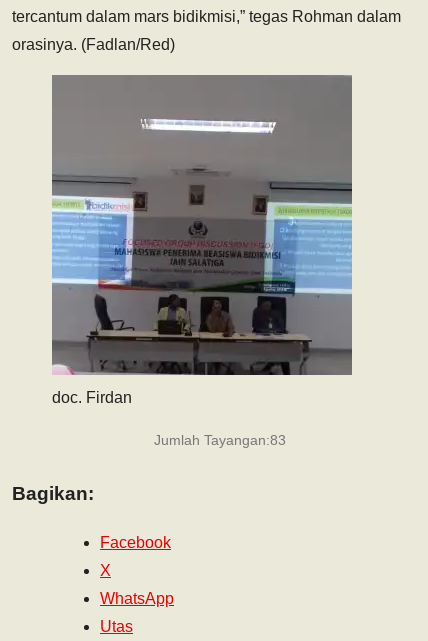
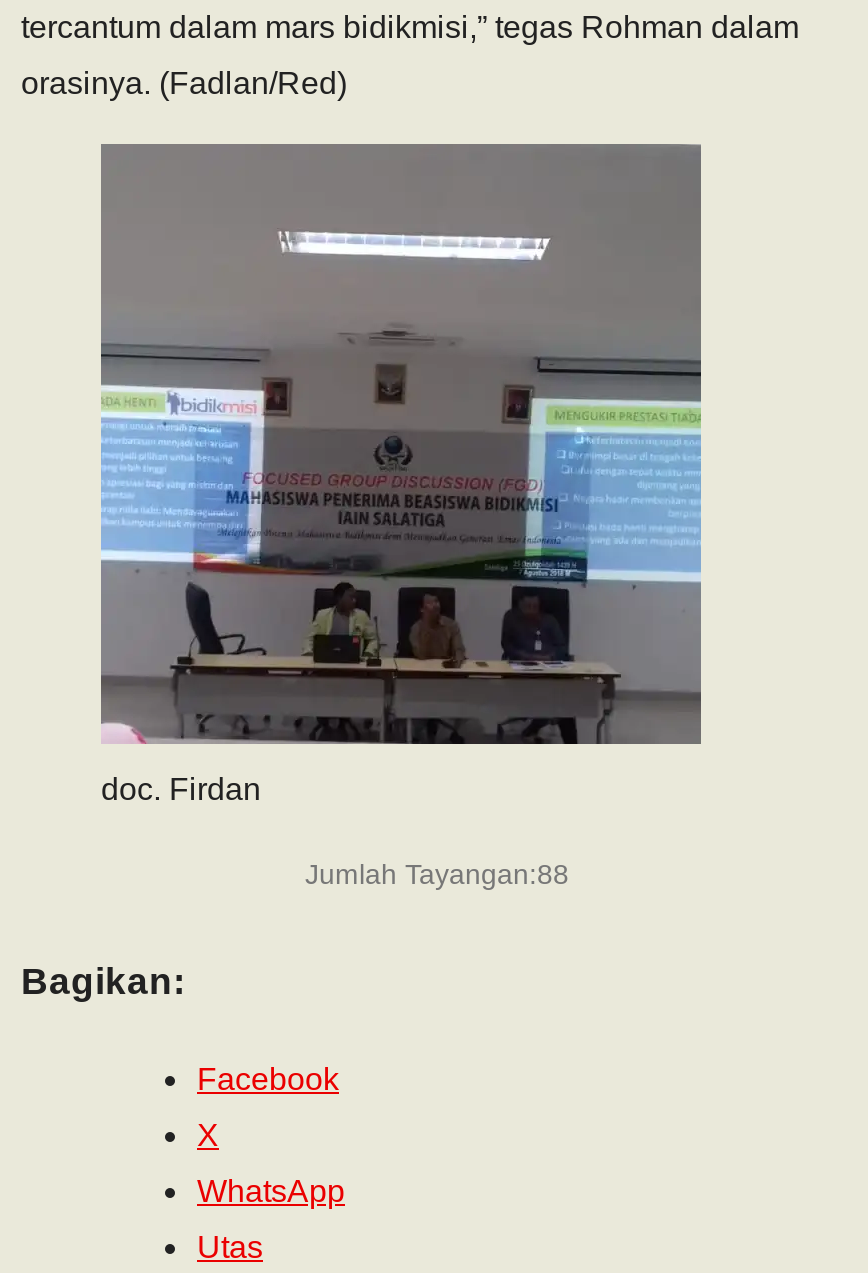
- Jumlah Tayangan:83
+ Jumlah Tayangan:88
